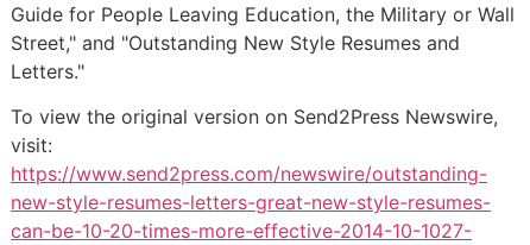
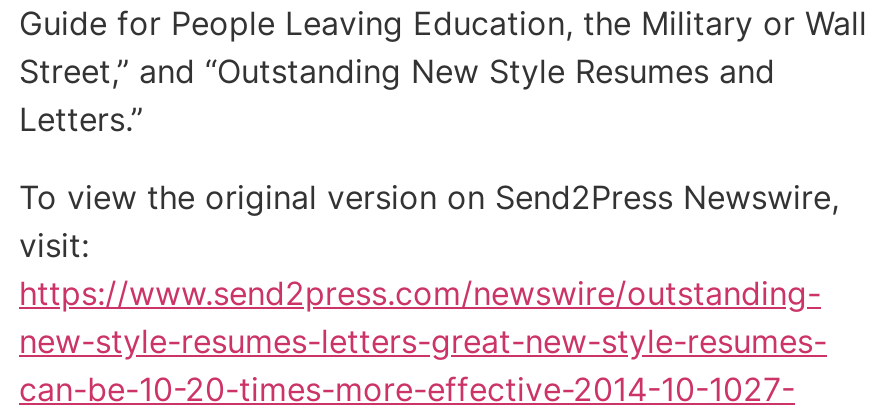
- Street," and "Outstanding New Style Resumes and
- Letters."
+ Street,” and “Outstanding New Style Resumes and
+ Letters.”
